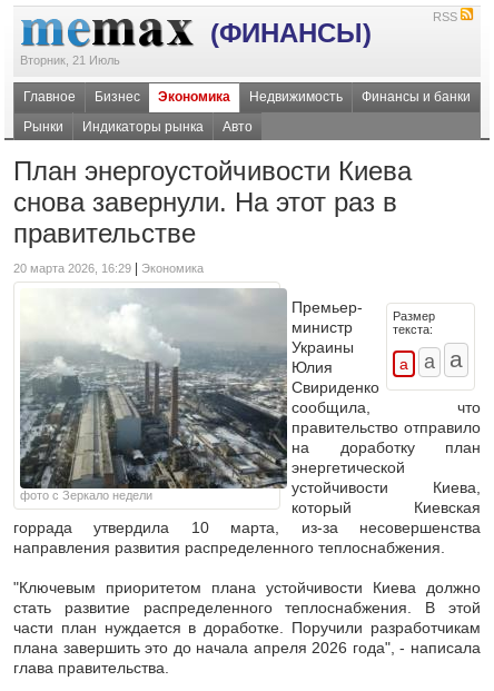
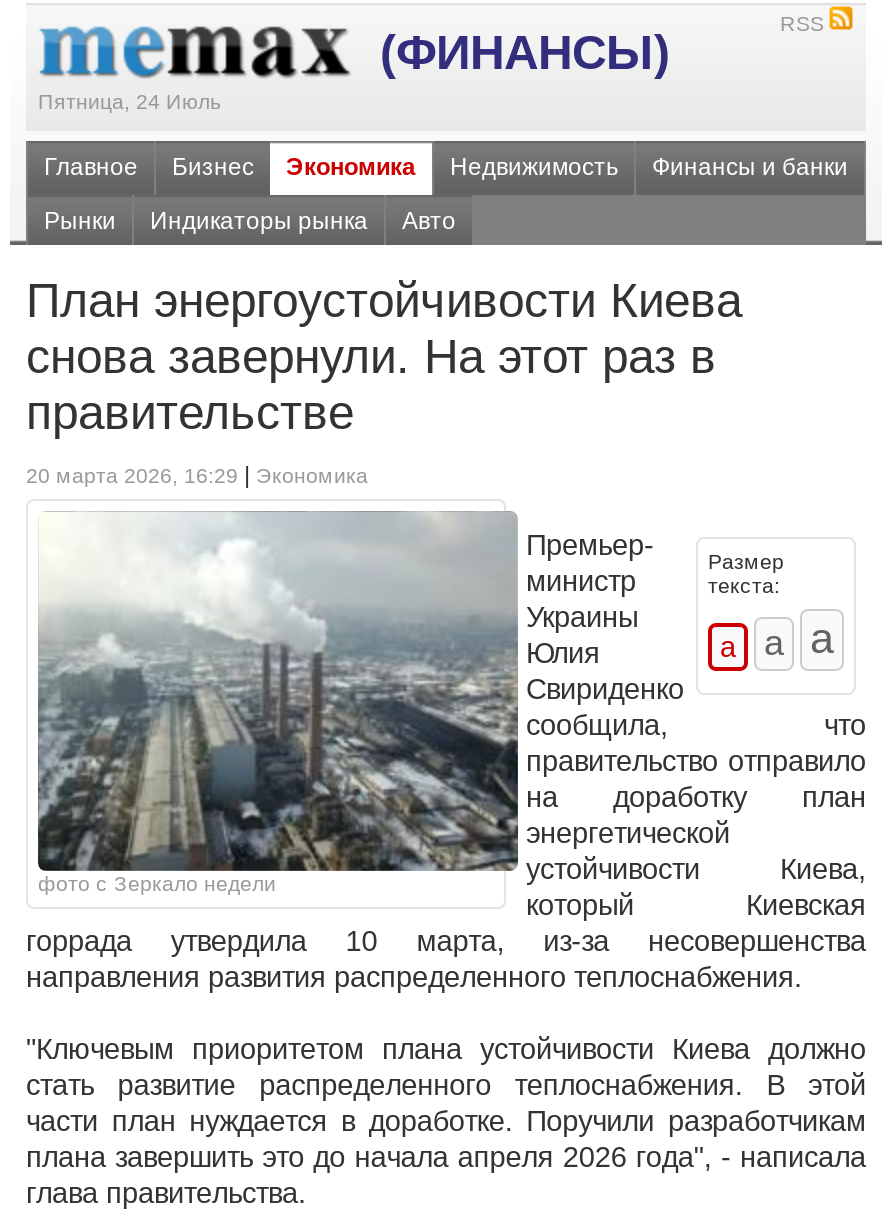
- Вторник, 21 Июль
+ Пятница, 24 Июль
